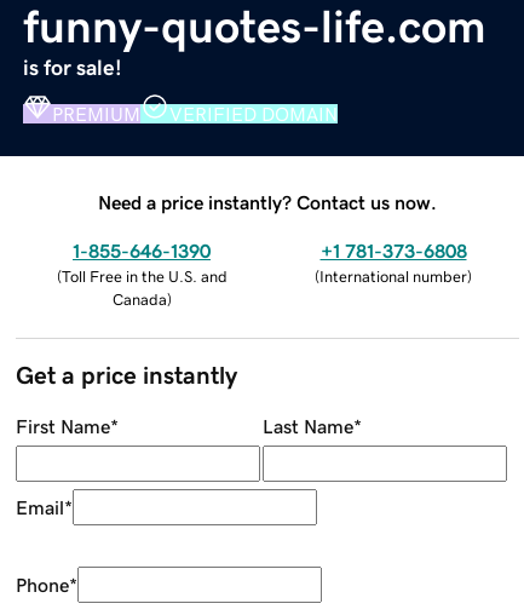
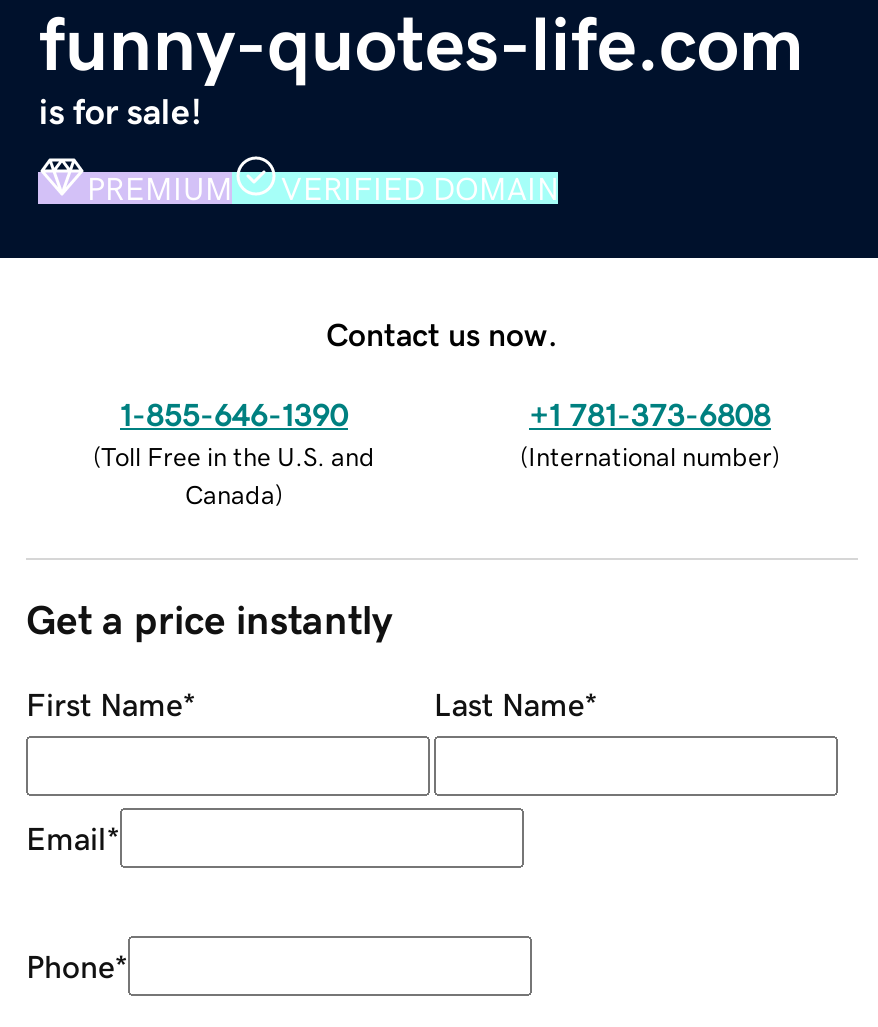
- Need a price instantly? Contact us now.
+ Contact us now.
